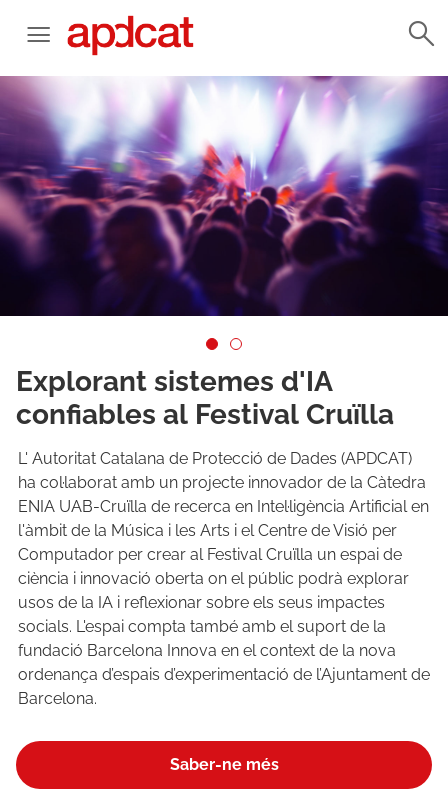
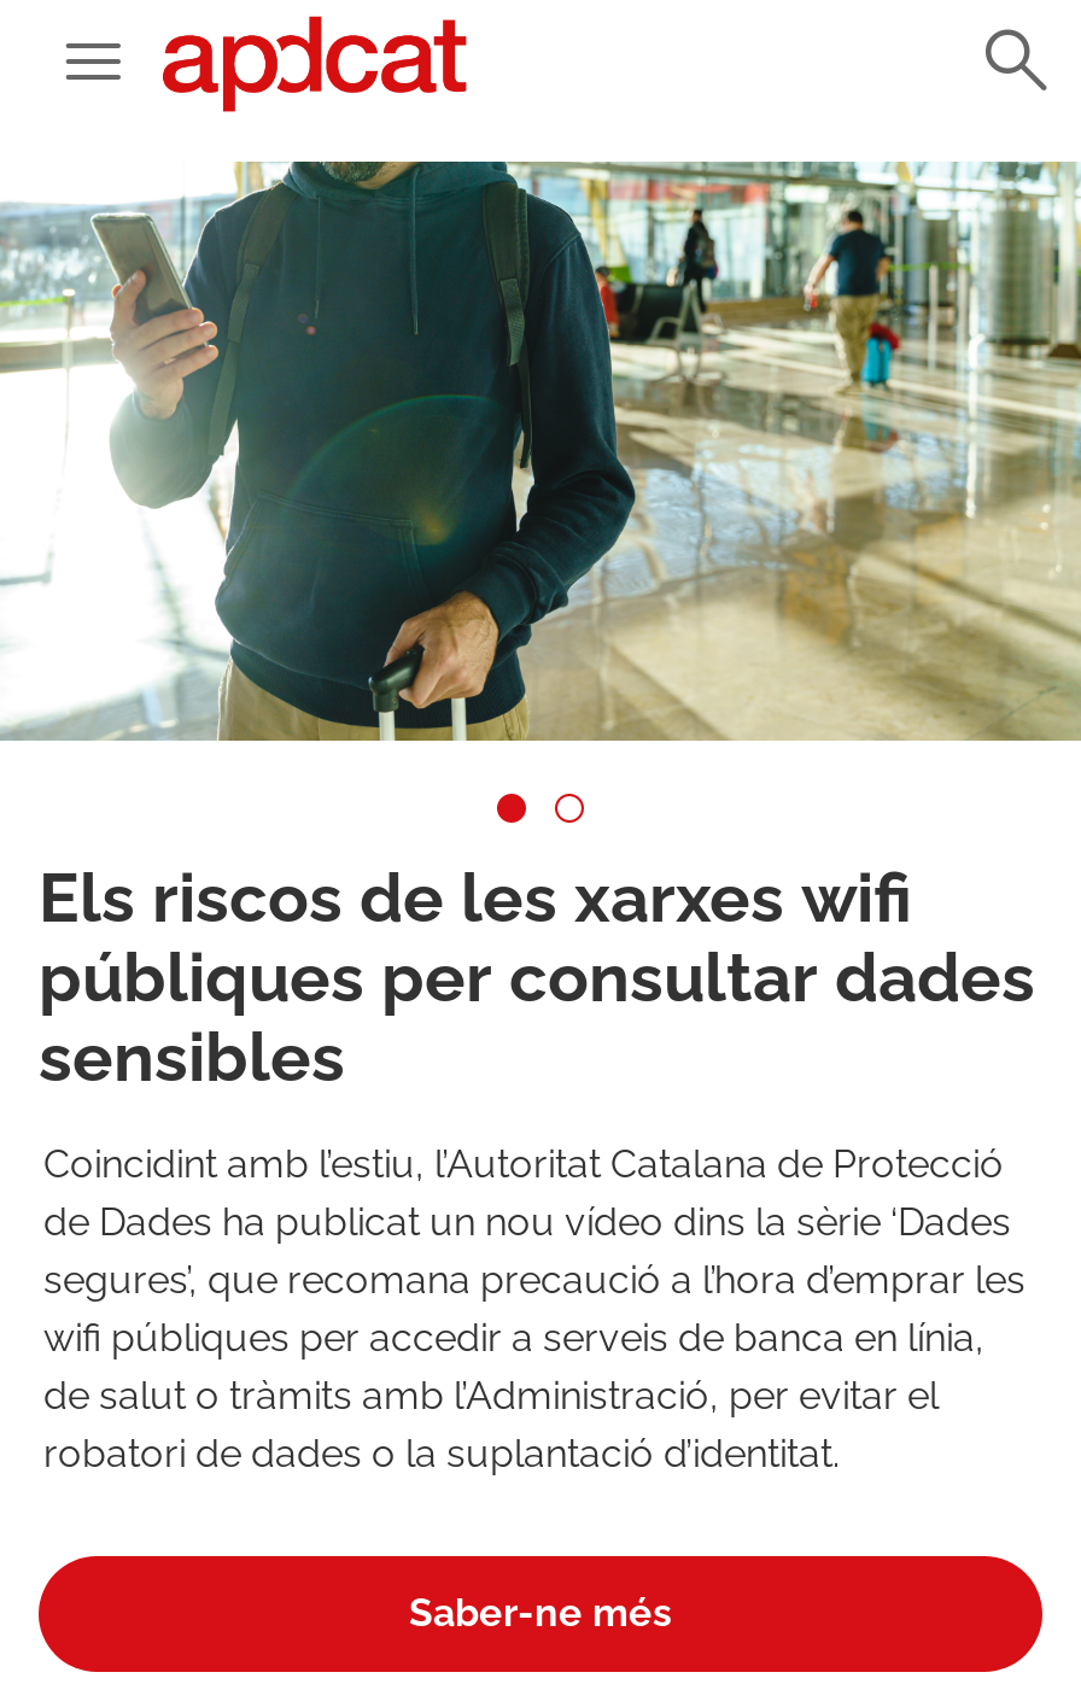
- [image]
+ [image]

- Explorant sistemes d'IA
- confiables al Festival Cruïlla
+ Els riscos de les xarxes wifi
+ públiques per consultar dades
+ sensibles

- L' Autoritat Catalana de Protecció de Dades (APDCAT)
- ha col·laborat amb un projecte innovador de la Càtedra
- ENIA UAB-Cruïlla de recerca en Intel·ligència Artificial en
- l'àmbit de la Música i les Arts i el Centre de Visió per
- Computador per crear al Festival Cruïlla un espai de
- ciència i innovació oberta on el públic podrà explorar
- usos de la IA i reflexionar sobre els seus impactes
- socials. L'espai compta també amb el suport de la
- fundació Barcelona Innova en el context de la nova
- ordenança d’espais d’experimentació de l’Ajuntament de
- Barcelona.
+ Coincidint amb l’estiu, l’Autoritat Catalana de Protecció
+ de Dades ha publicat un nou vídeo dins la sèrie ‘Dades
+ segures’, que recomana precaució a l’hora d’emprar les
+ wifi públiques per accedir a serveis de banca en línia,
+ de salut o tràmits amb l’Administració, per evitar el
+ robatori de dades o la suplantació d’identitat.
